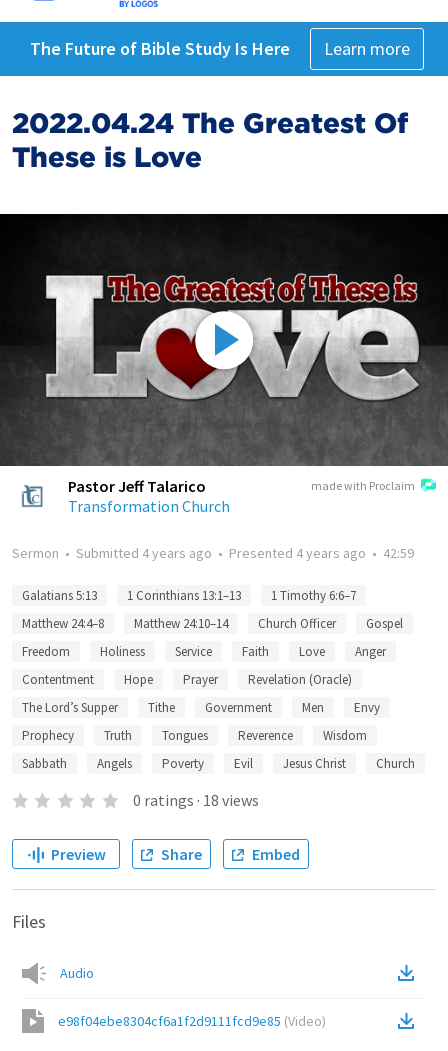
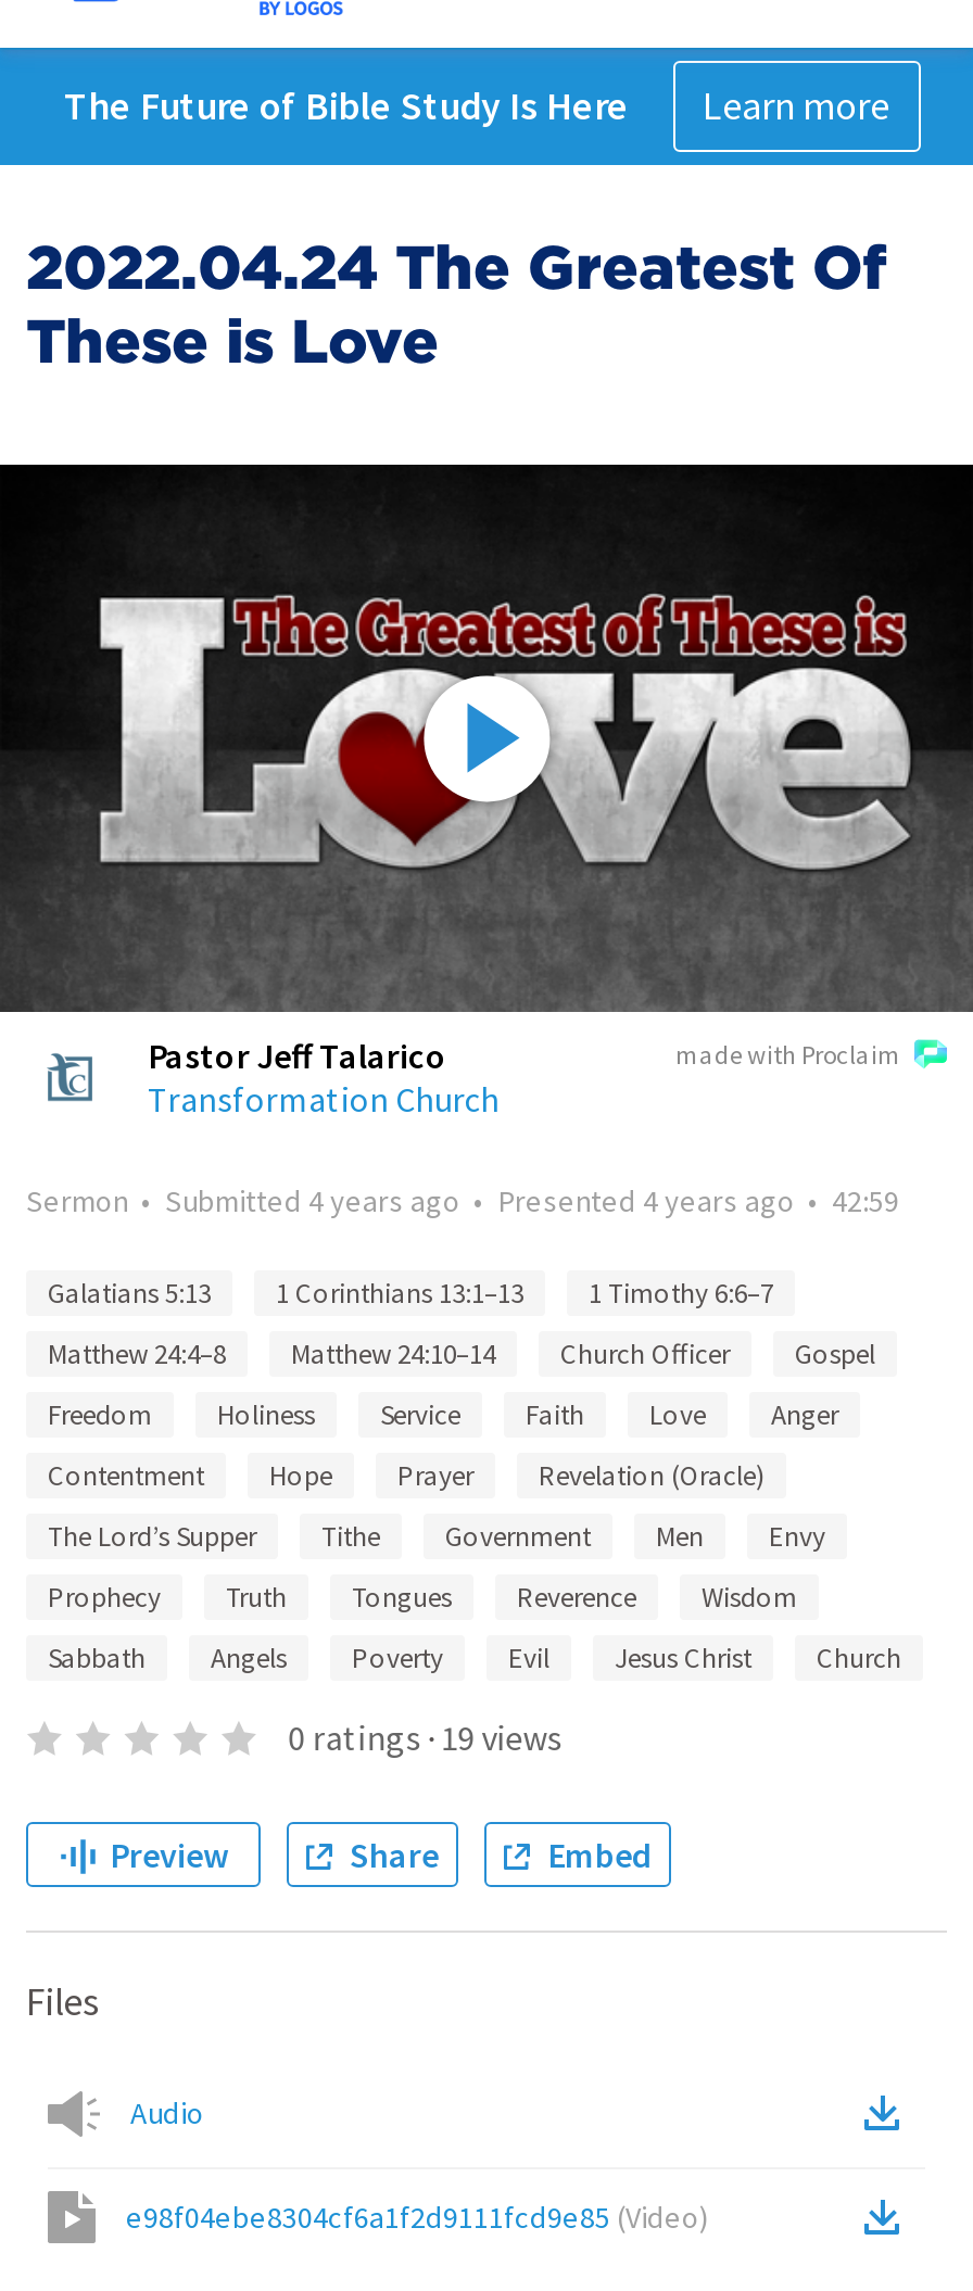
- 0 ratings · 18 views
+ 0 ratings · 19 views
